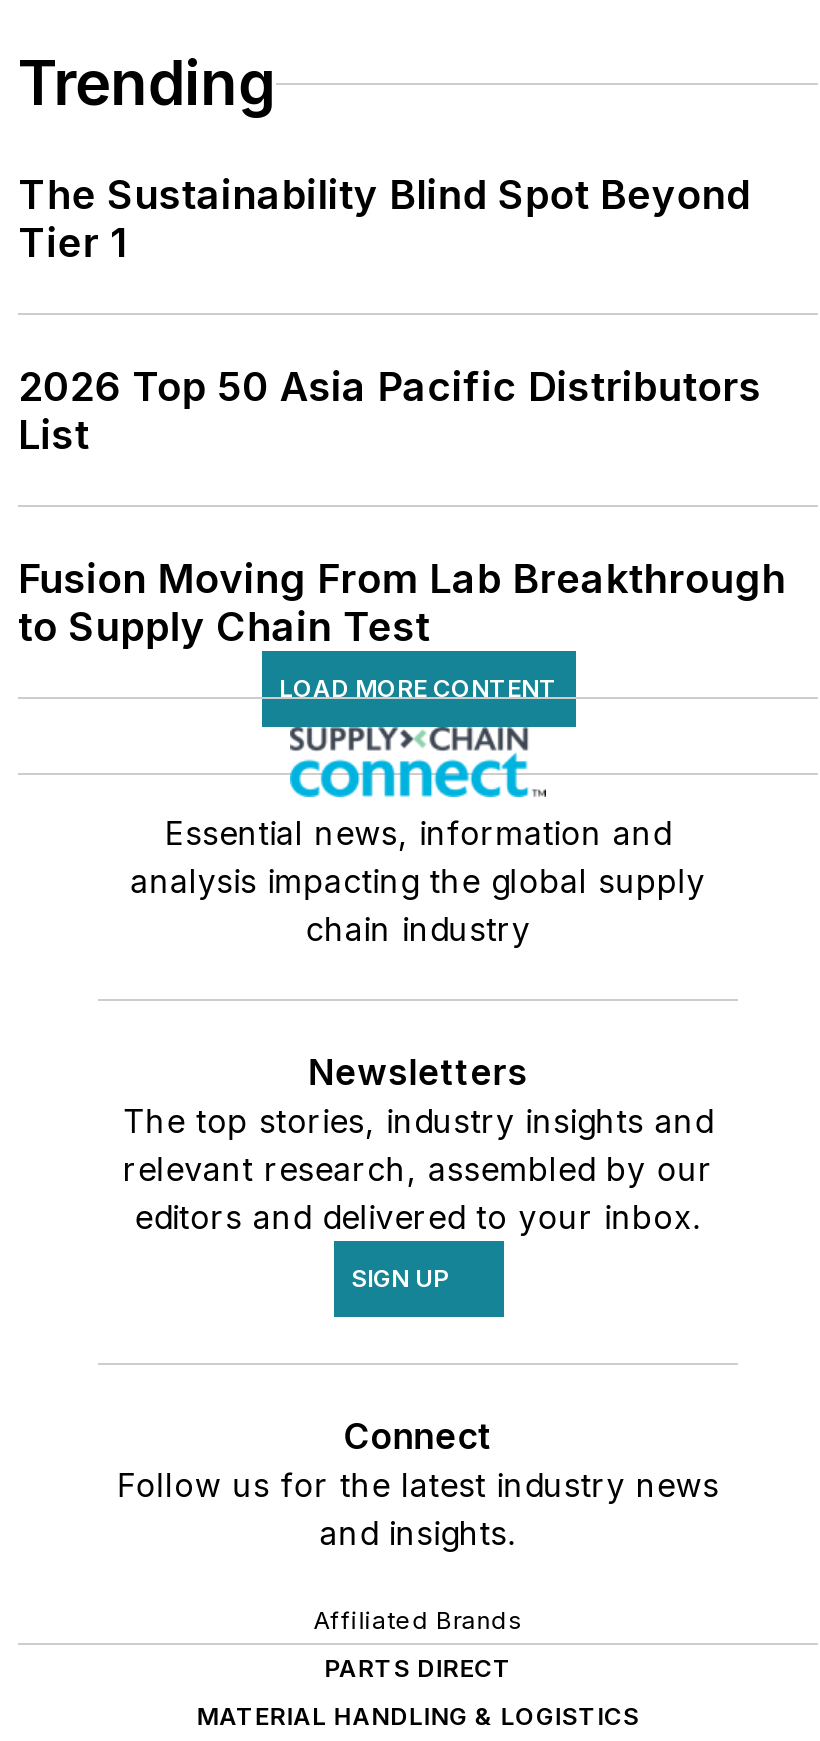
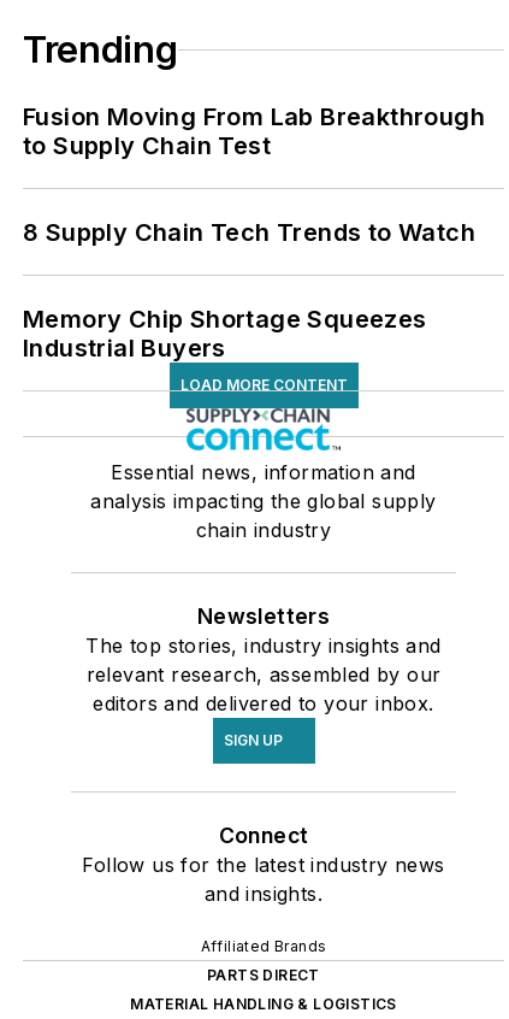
- The Sustainability Blind Spot Beyond
- Tier 1
- 2026 Top 50 Asia Pacific Distributors
- List

moved up: Fusion Moving From Lab Breakthrough | to Supply Chain Test

+ 8 Supply Chain Tech Trends to Watch
+ Memory Chip Shortage Squeezes
+ Industrial Buyers
